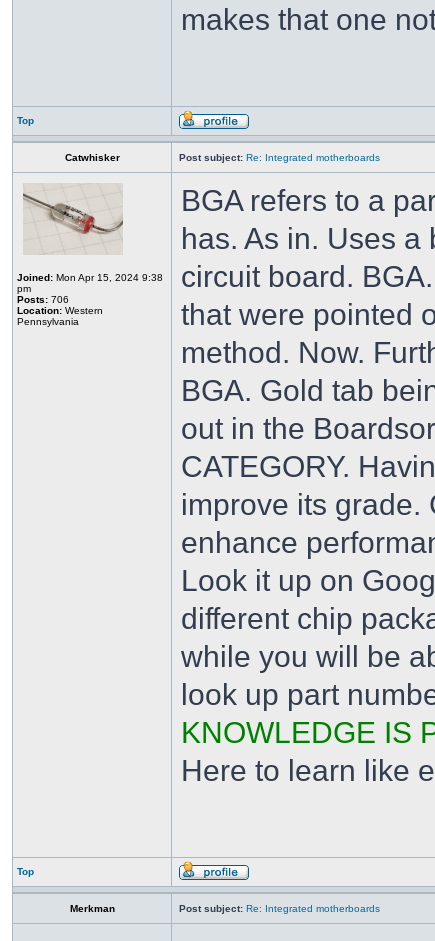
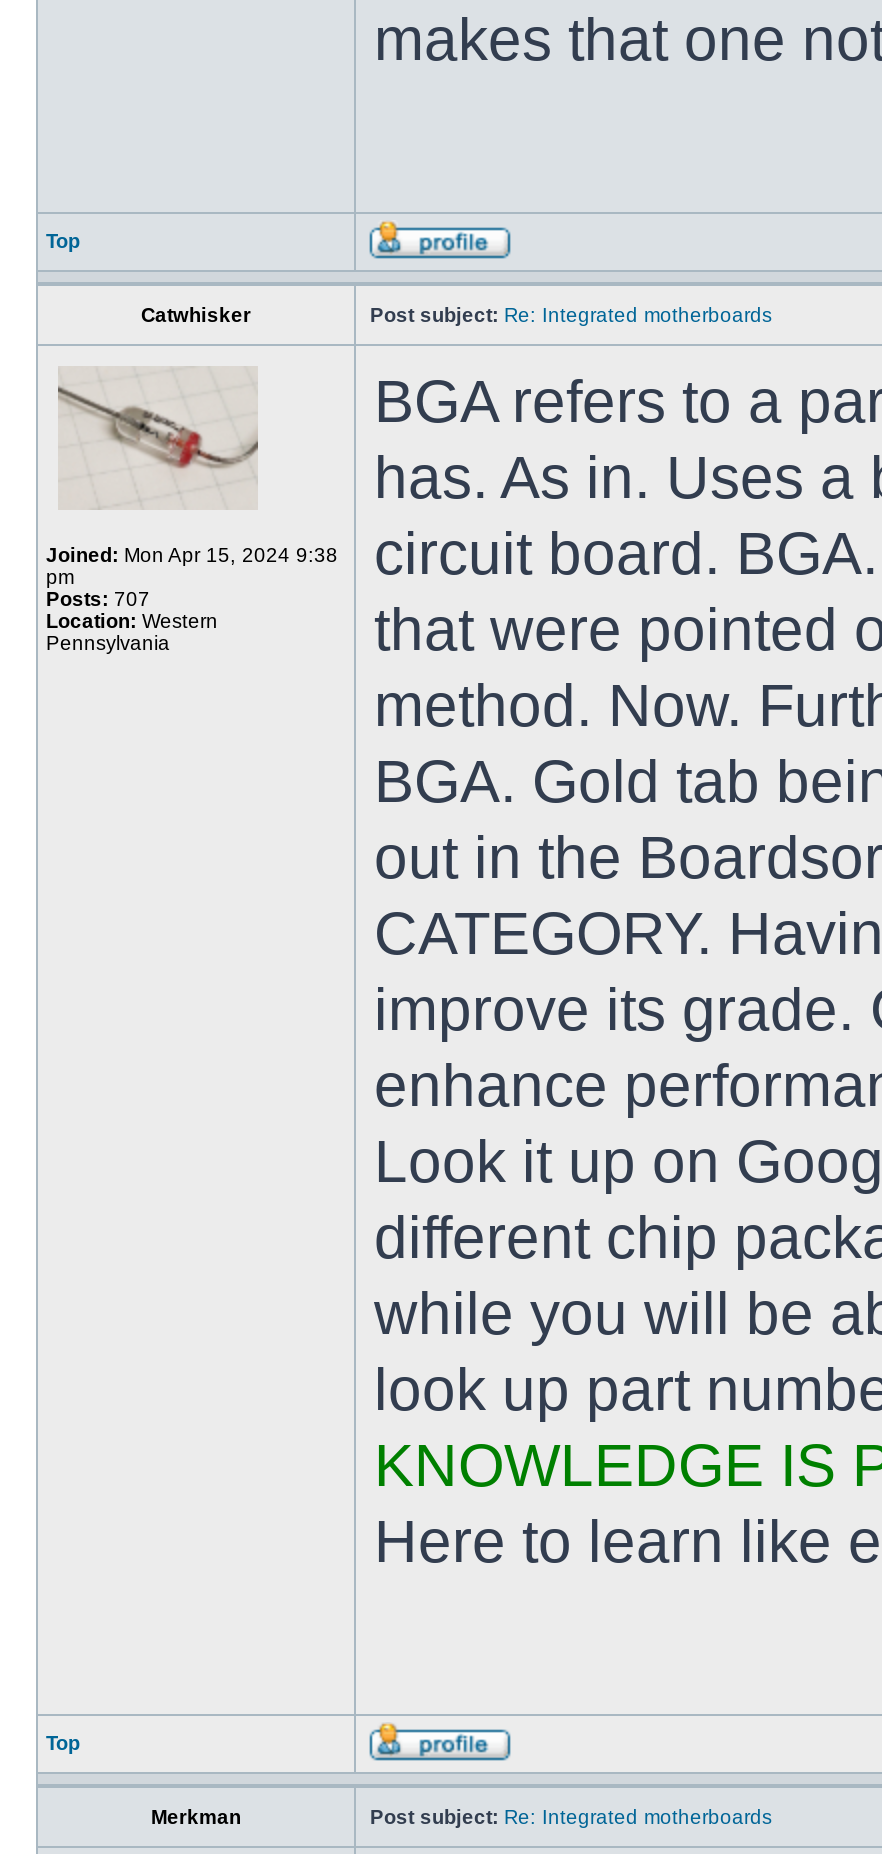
- Posts: 706
+ Posts: 707
